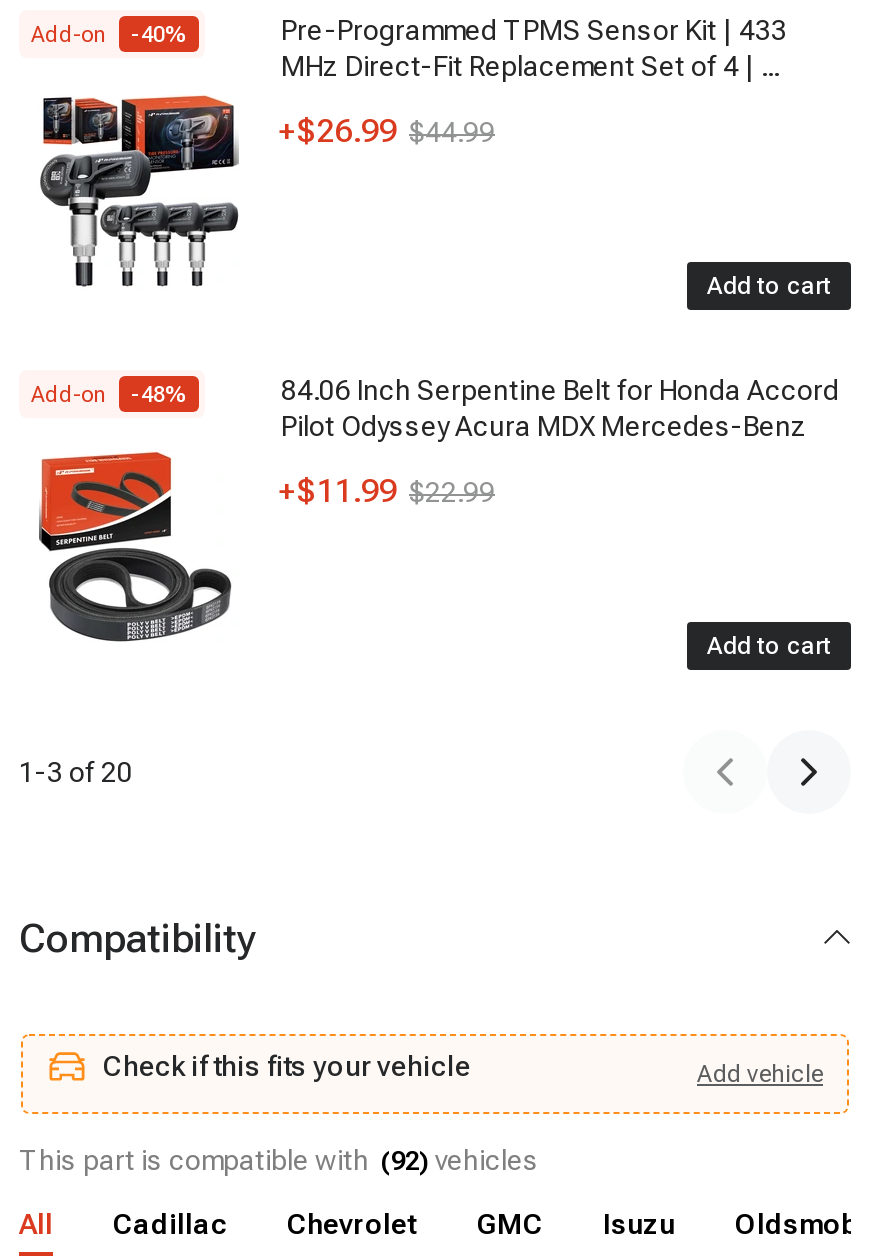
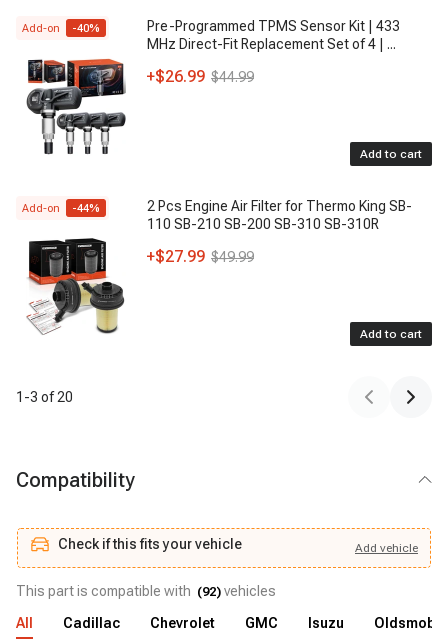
- -48%
- 84.06 Inch Serpentine Belt for Honda Accord
- Pilot Odyssey Acura MDX Mercedes-Benz
+ -44%
+ 2 Pcs Engine Air Filter for Thermo King SB-
+ 110 SB-210 SB-200 SB-310 SB-310R

- [image]
- +$11.99 $22.99
+ [image]
+ +$27.99 $49.99
